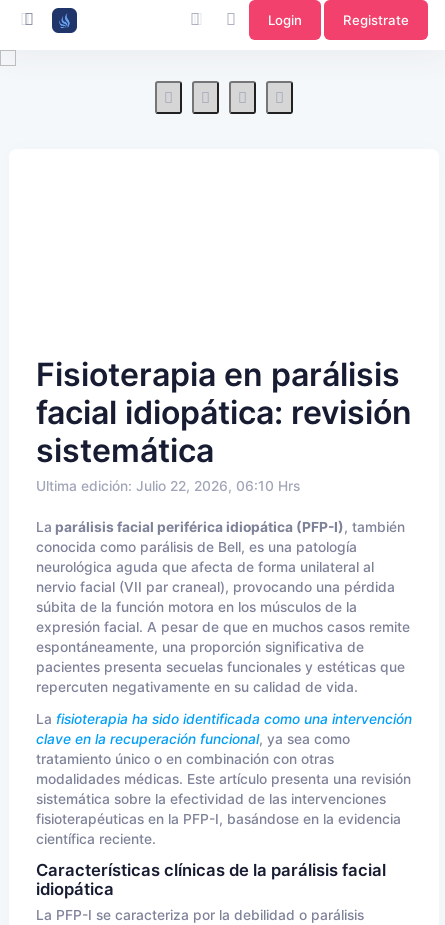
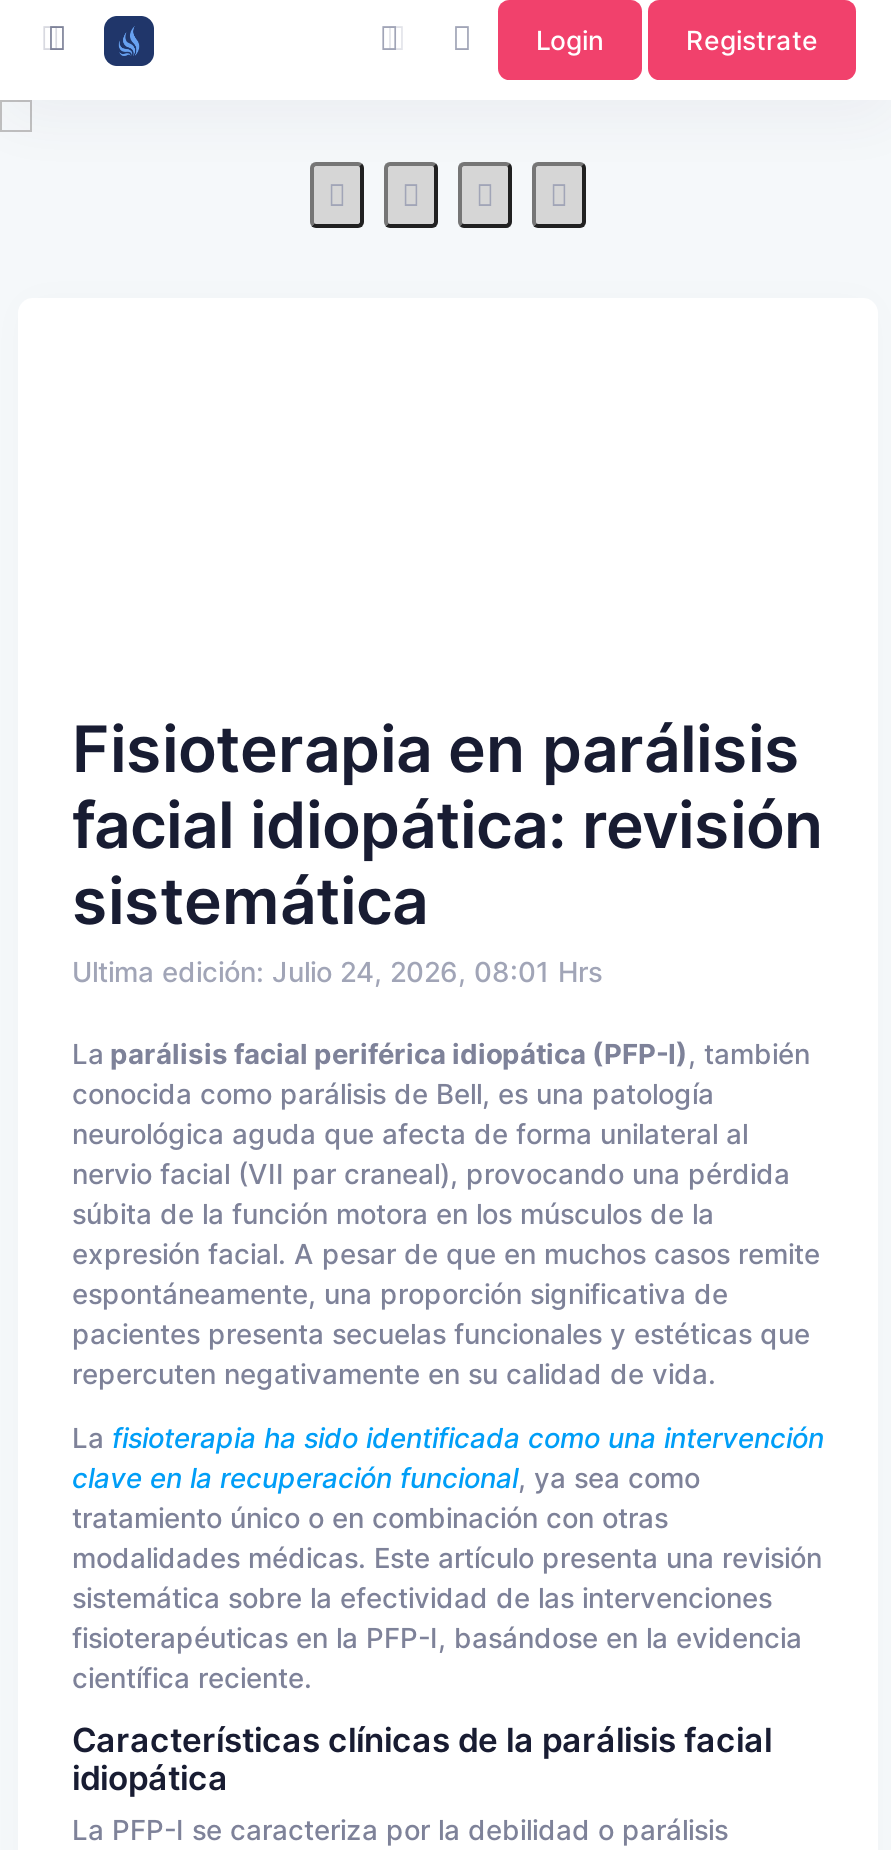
- Ultima edición: Julio 22, 2026, 06:10 Hrs
+ Ultima edición: Julio 24, 2026, 08:01 Hrs
